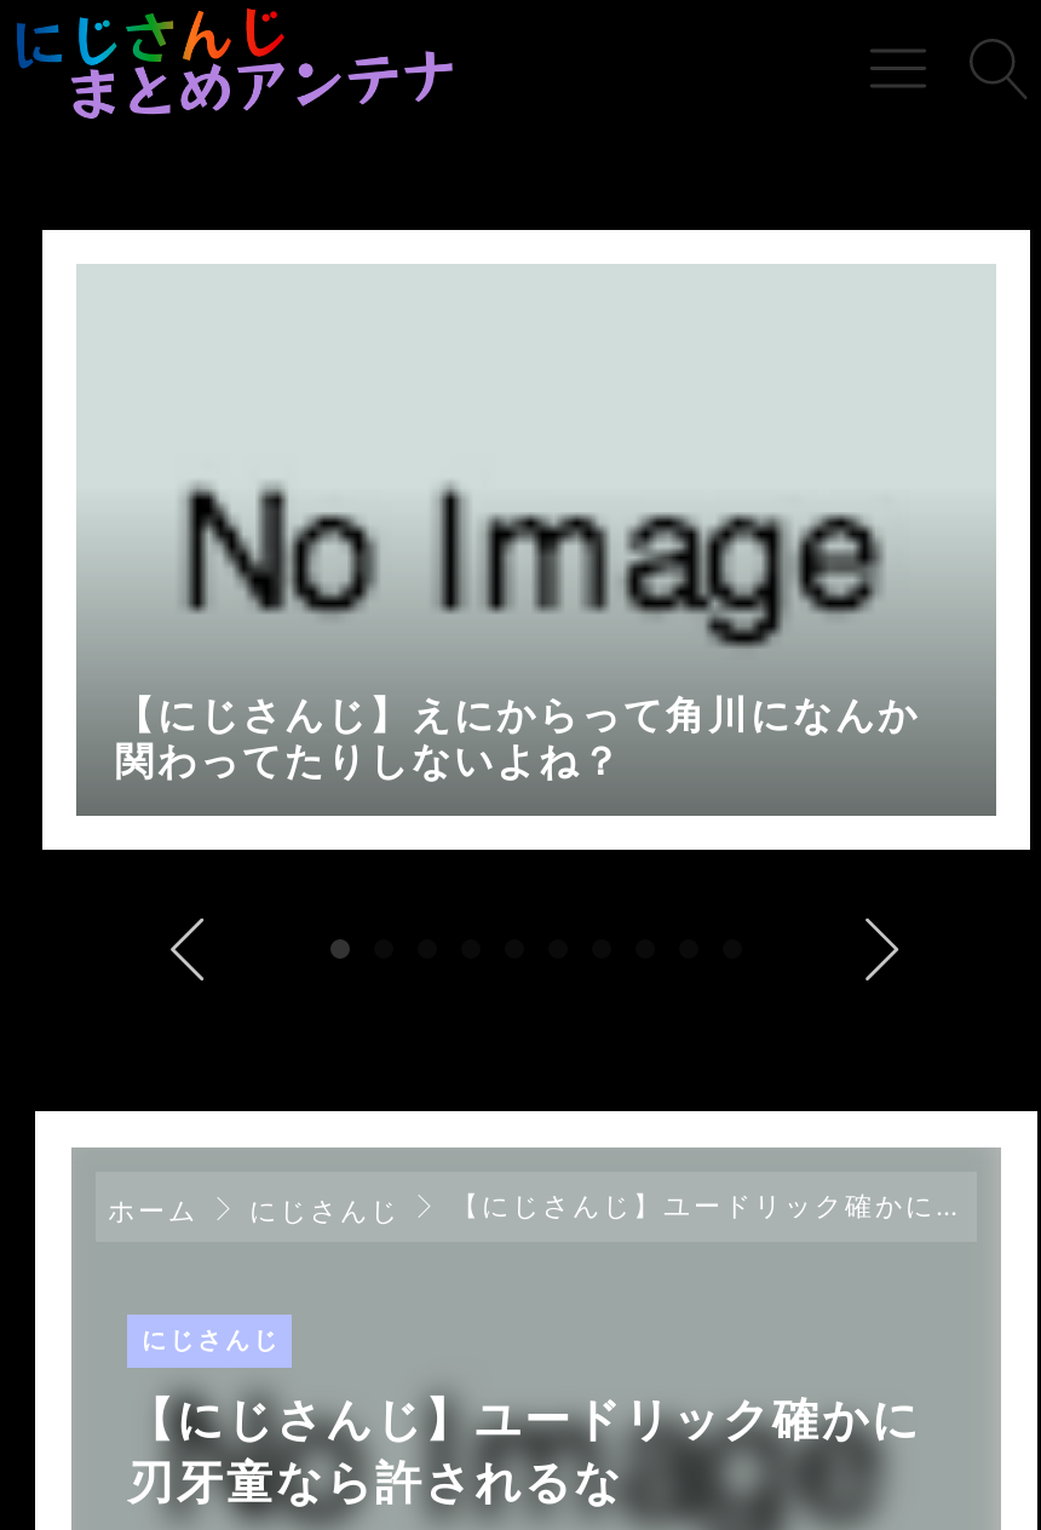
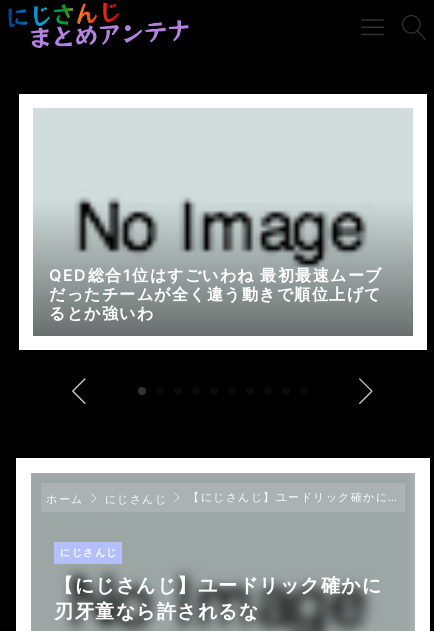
- 【にじさんじ】えにからって角川になんか
- 関わってたりしないよね？
+ QED総合1位はすごいわね 最初最速ムーブ
+ だったチームが全く違う動きで順位上げて
+ るとか強いわ
